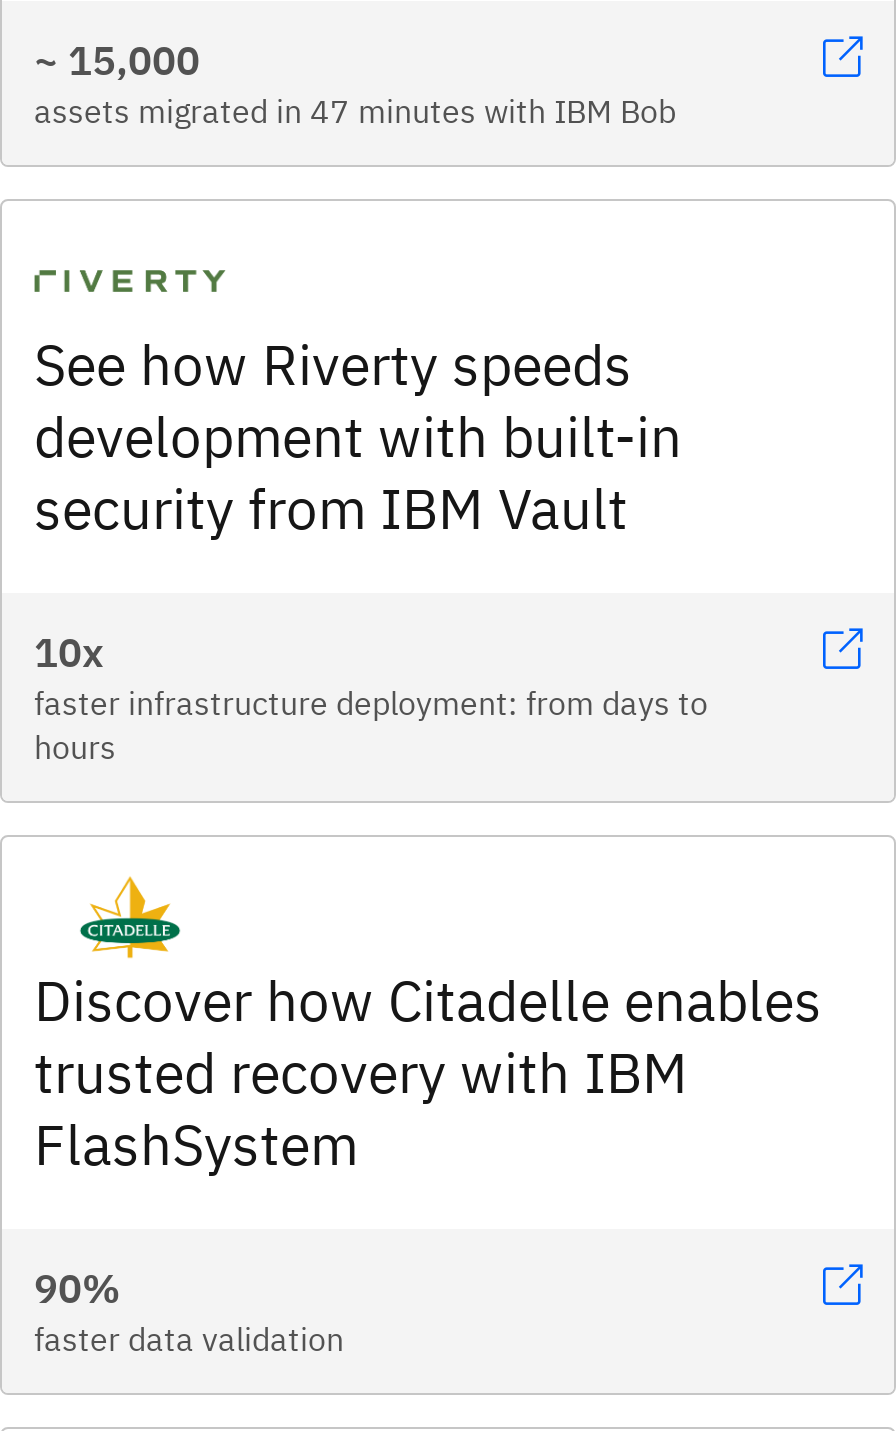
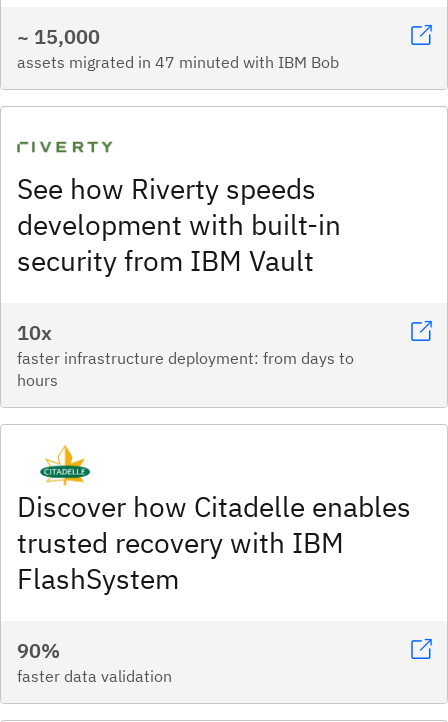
- assets migrated in 47 minutes with IBM Bob
+ assets migrated in 47 minuted with IBM Bob
